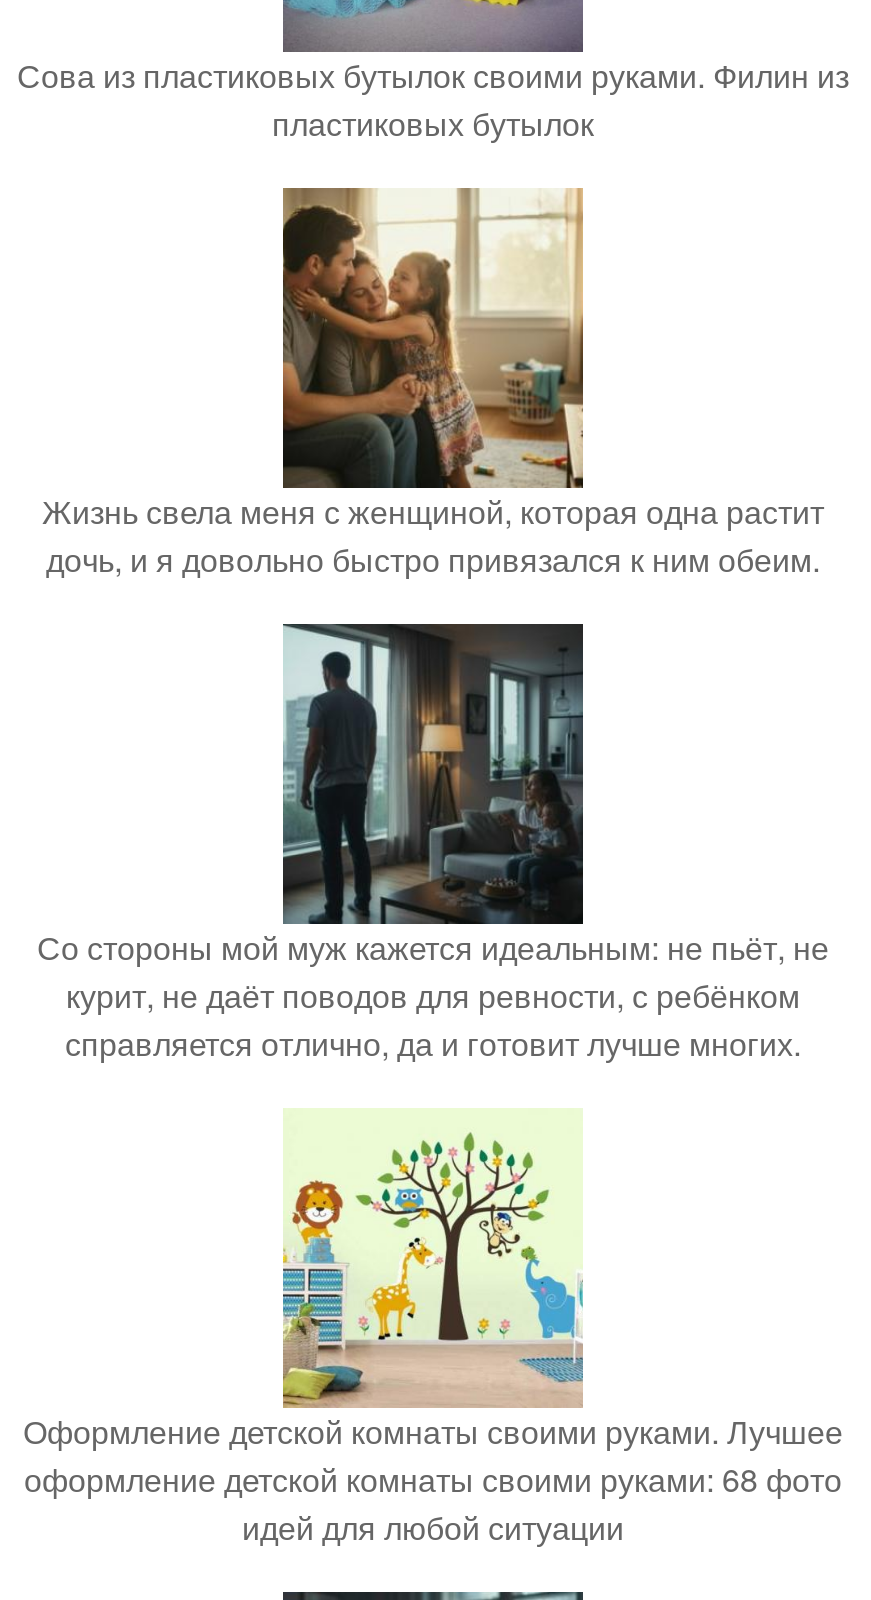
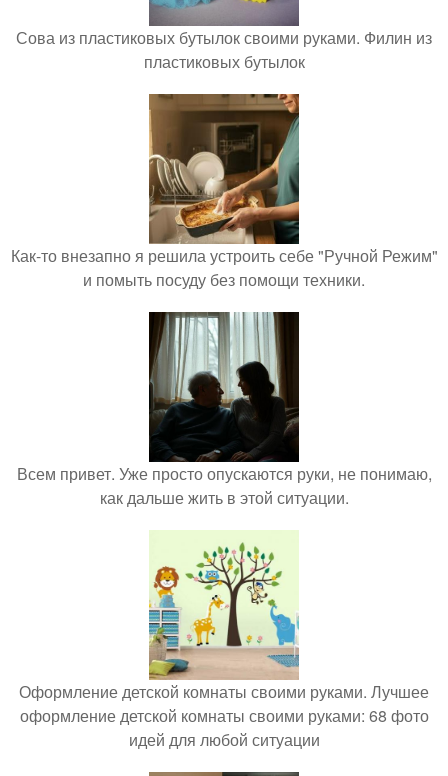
- [image]
- Жизнь свела меня с женщиной, которая одна растит
- дочь, и я довольно быстро привязался к ним обеим.
+ [image]
+ Как-то внезапно я решила устроить себе "Ручной Режим"
+ и помыть посуду без помощи техники.

- [image]
- Со стороны мой муж кажется идеальным: не пьёт, не
- курит, не даёт поводов для ревности, с ребёнком
- справляется отлично, да и готовит лучше многих.
+ [image]
+ Всем привет. Уже просто опускаются руки, не понимаю,
+ как дальше жить в этой ситуации.
